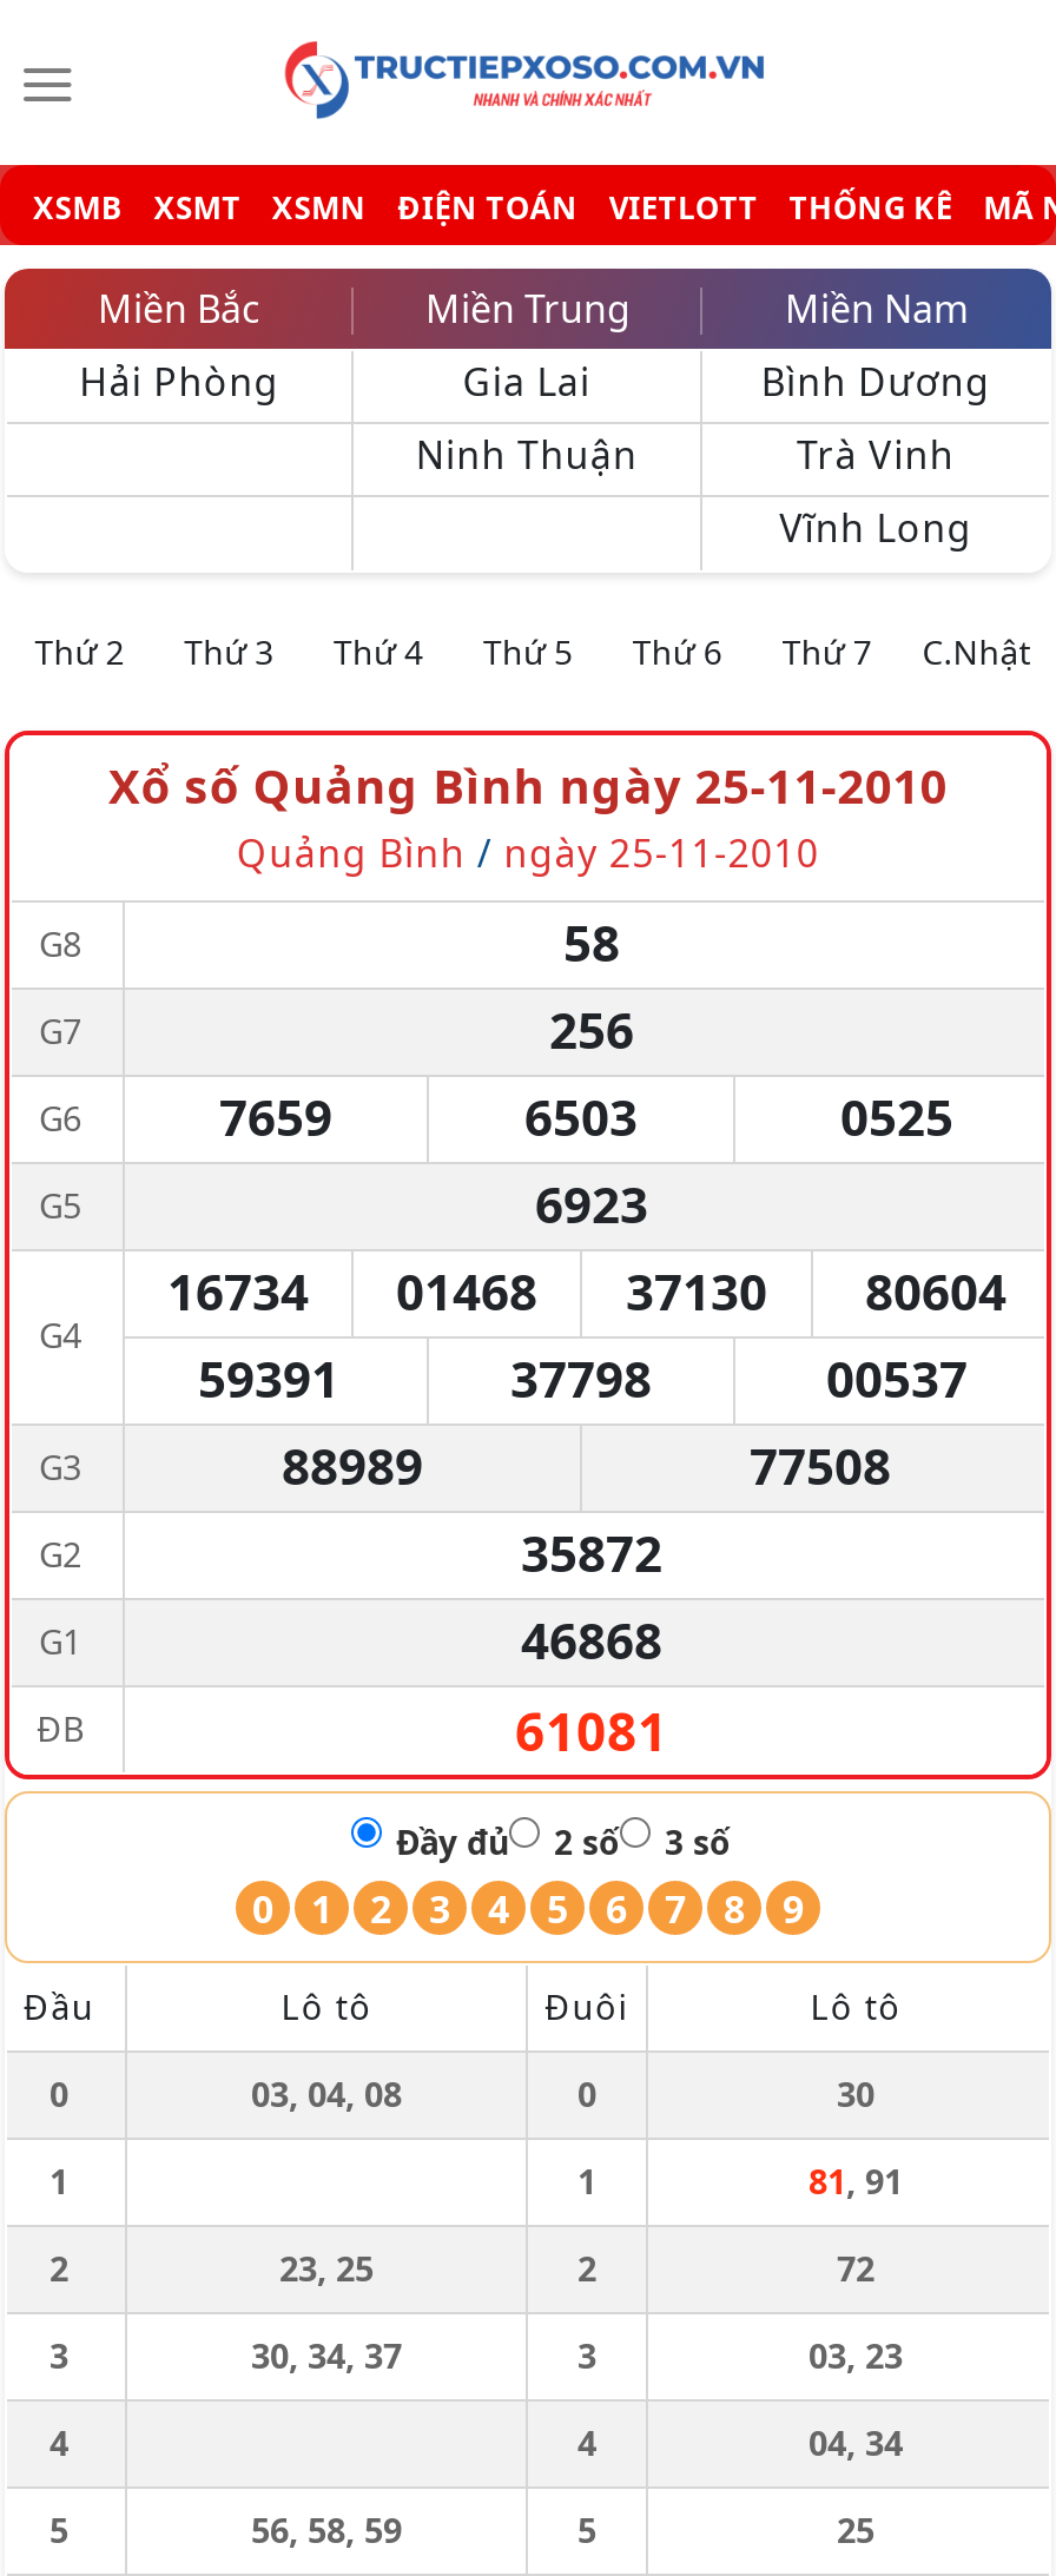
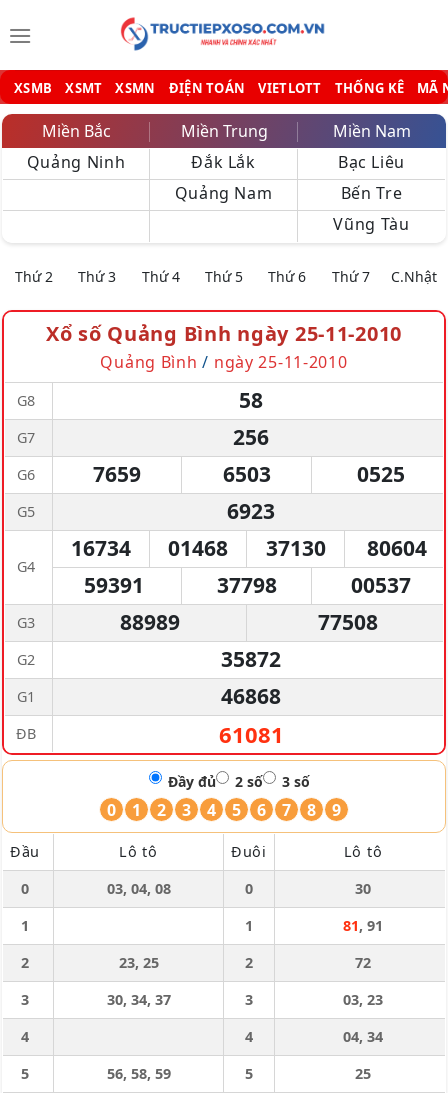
- Hải Phòng
- Gia Lai
- Ninh Thuận
+ Quảng Ninh
+ Đắk Lắk
+ Quảng Nam

- Bình Dương
- Trà Vinh
- Vĩnh Long
+ Bạc Liêu
+ Bến Tre
+ Vũng Tàu
